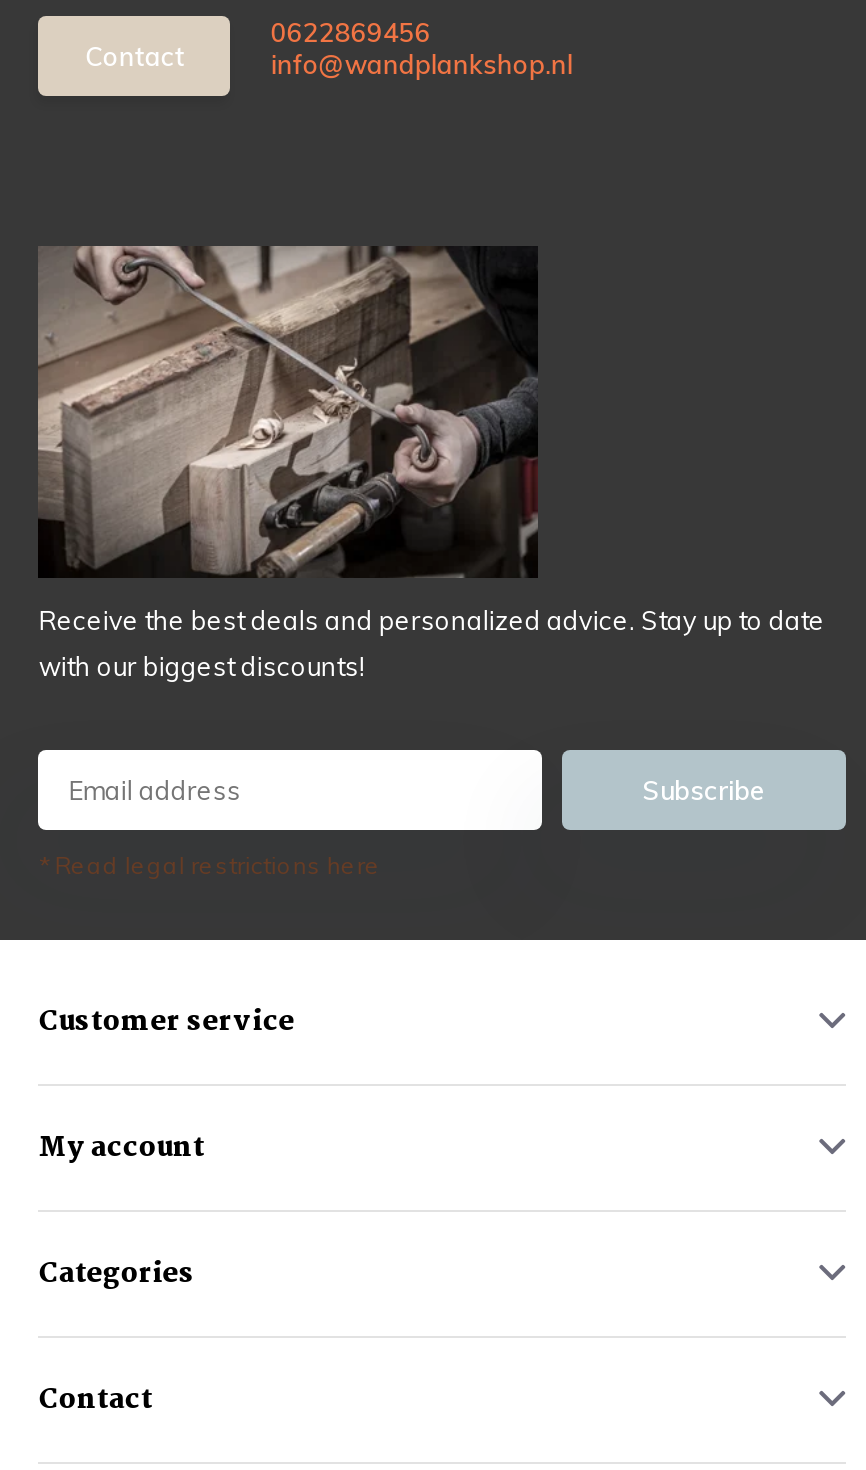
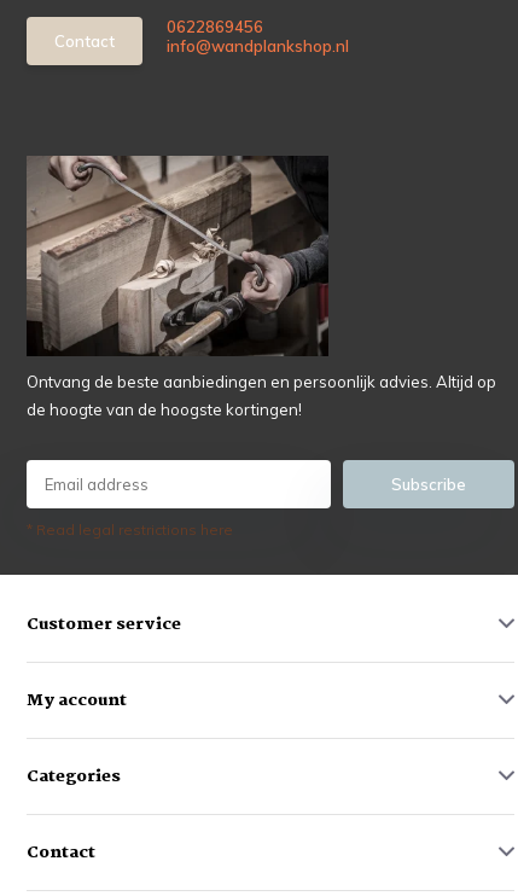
- Receive the best deals and personalized advice. Stay up to date
- with our biggest discounts!
+ Ontvang de beste aanbiedingen en persoonlijk advies. Altijd op
+ de hoogte van de hoogste kortingen!
